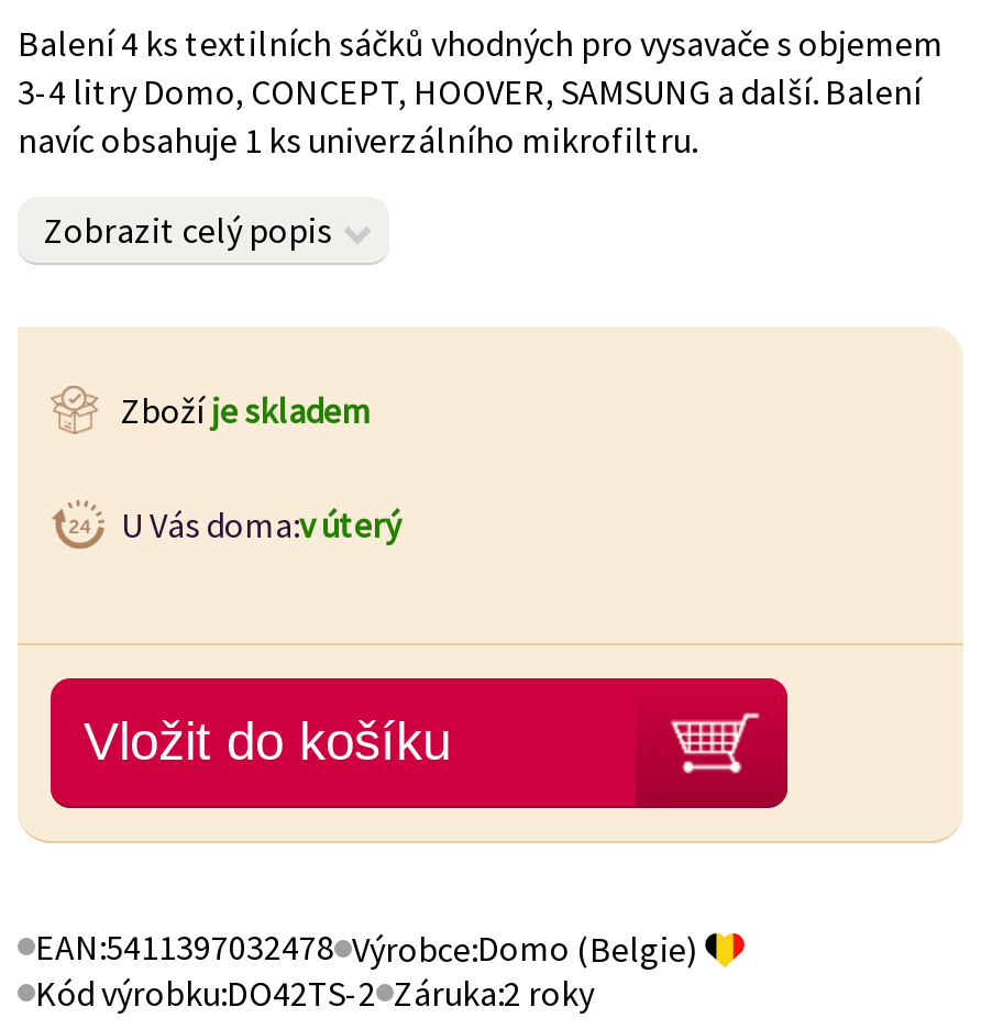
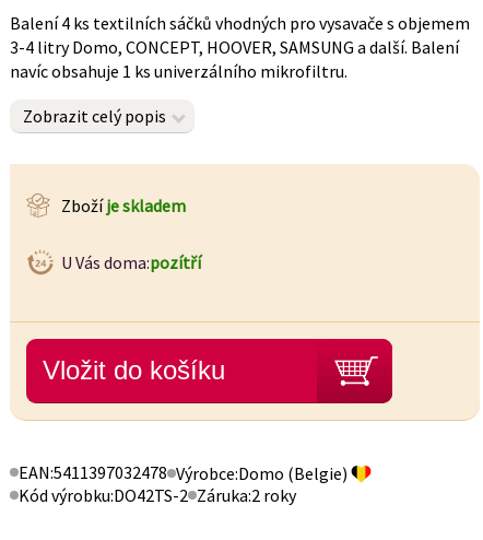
- U Vás doma:v úterý
+ U Vás doma:pozítří
